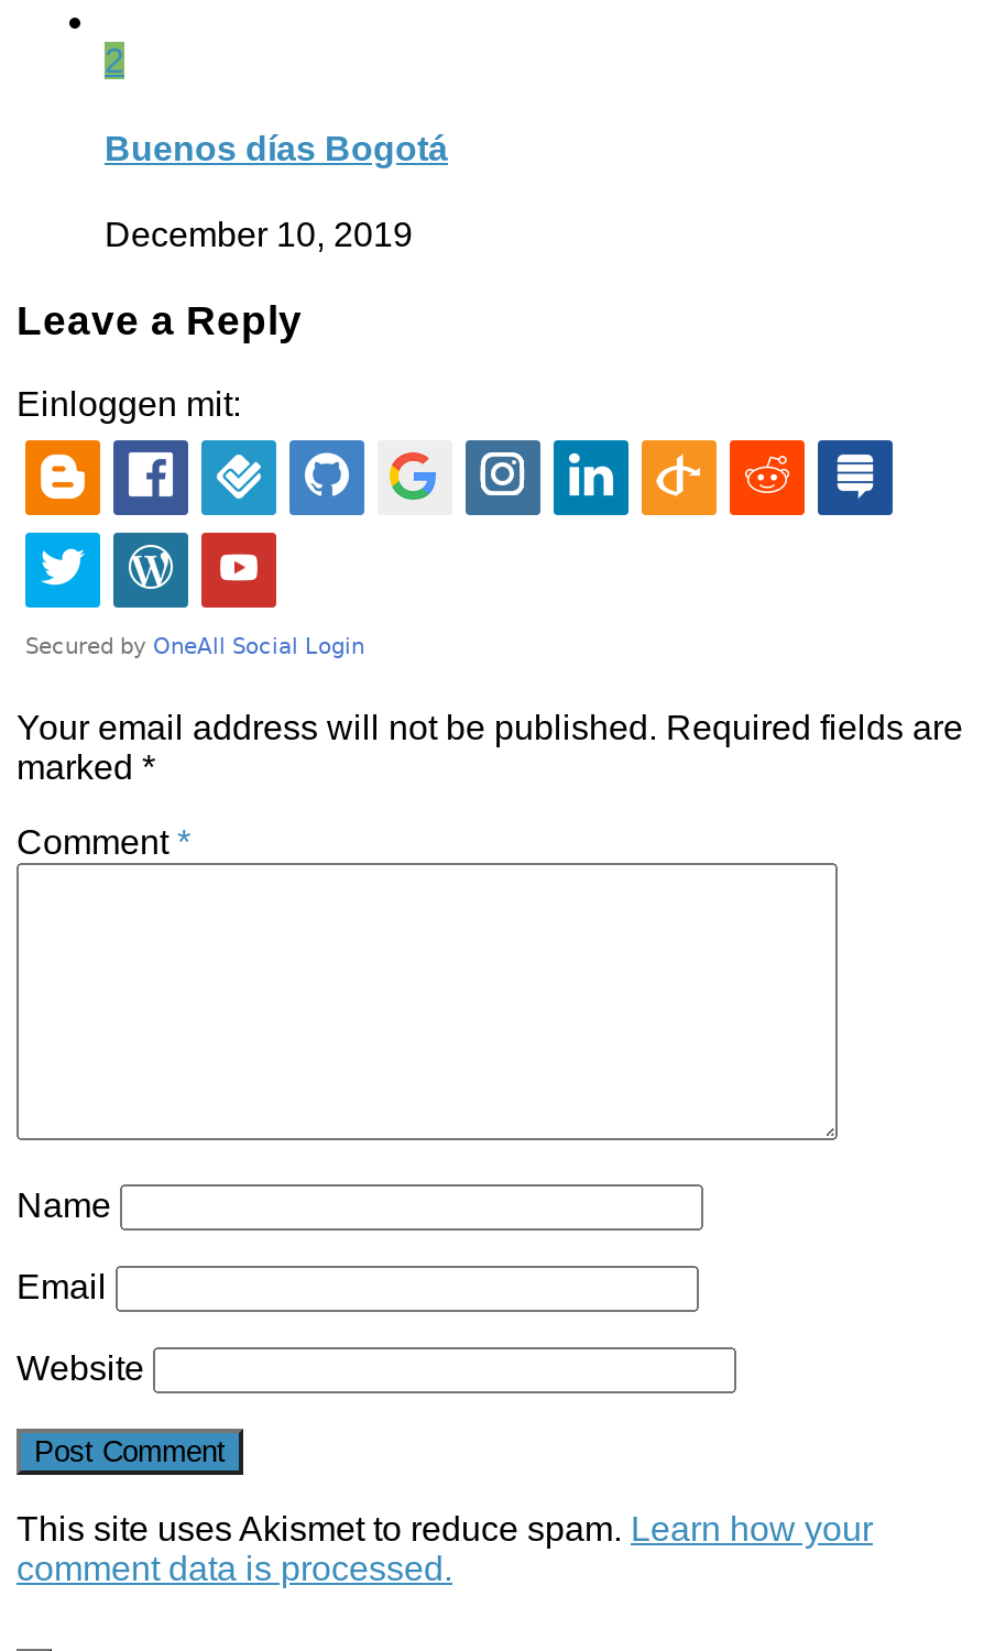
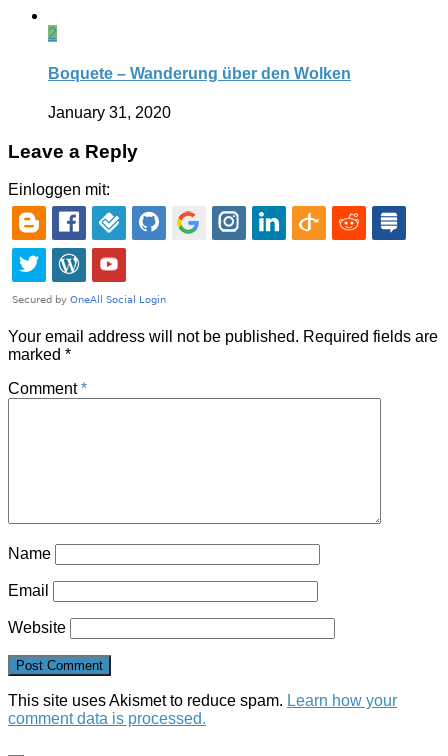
- Buenos días Bogotá
+ Boquete – Wanderung über den Wolken

- December 10, 2019
+ January 31, 2020
